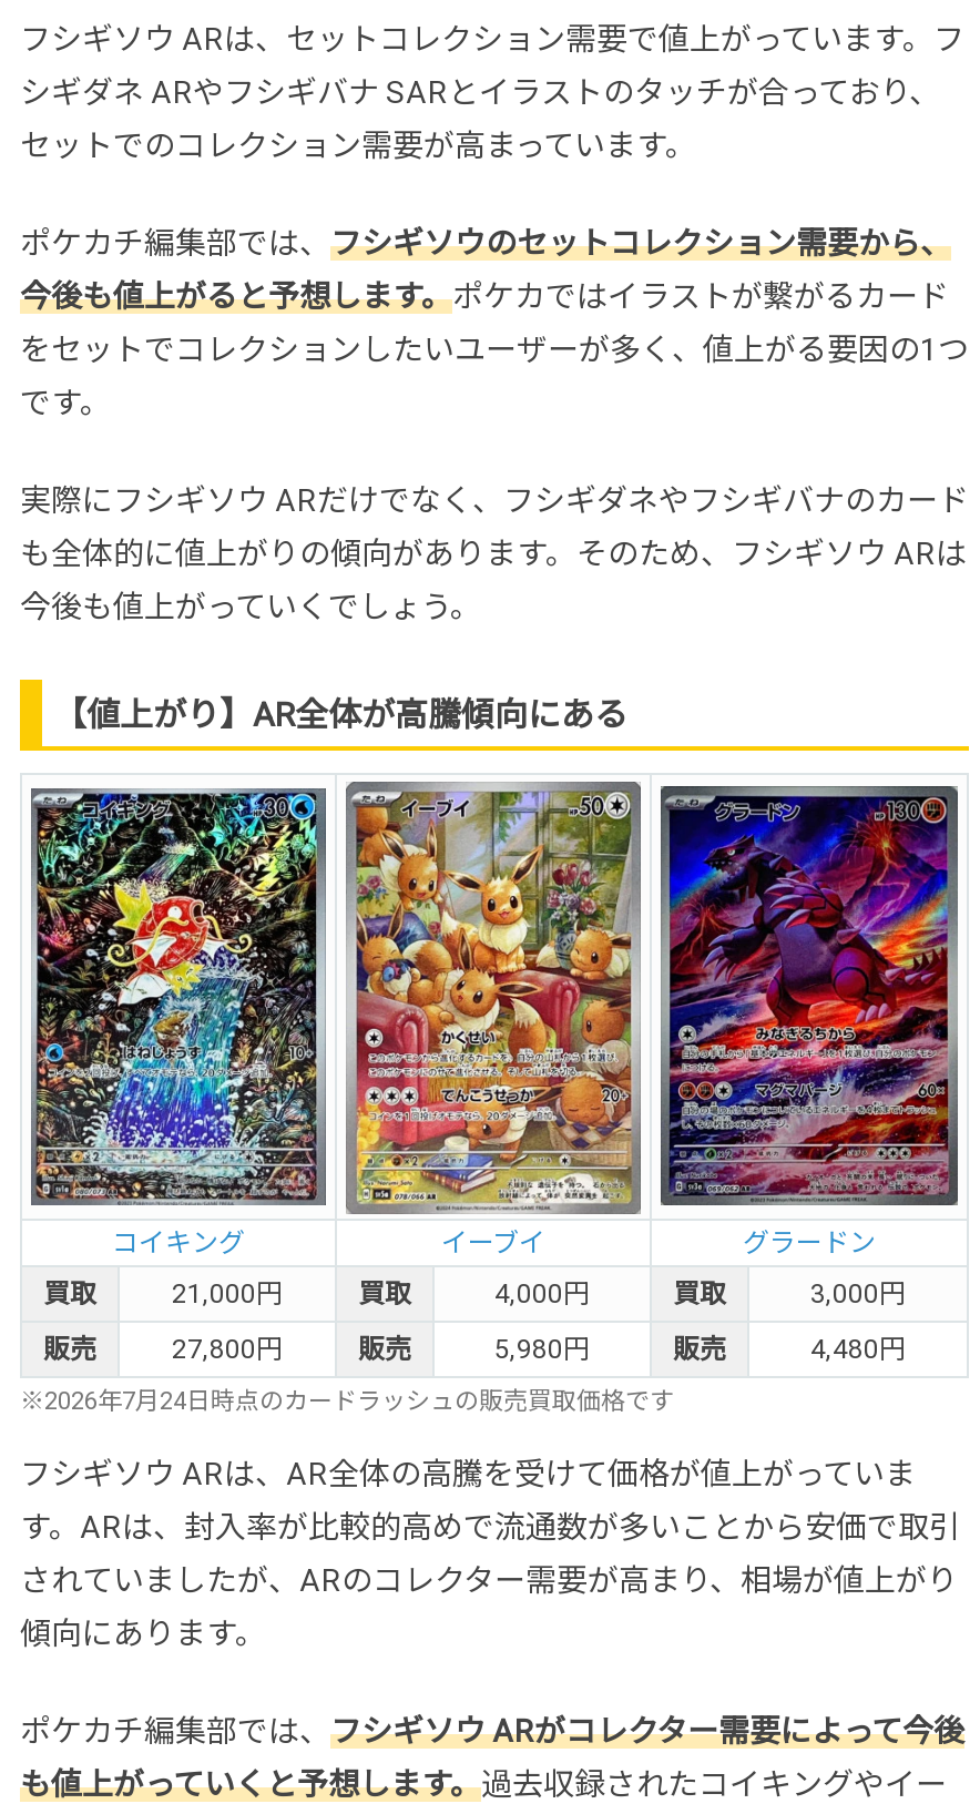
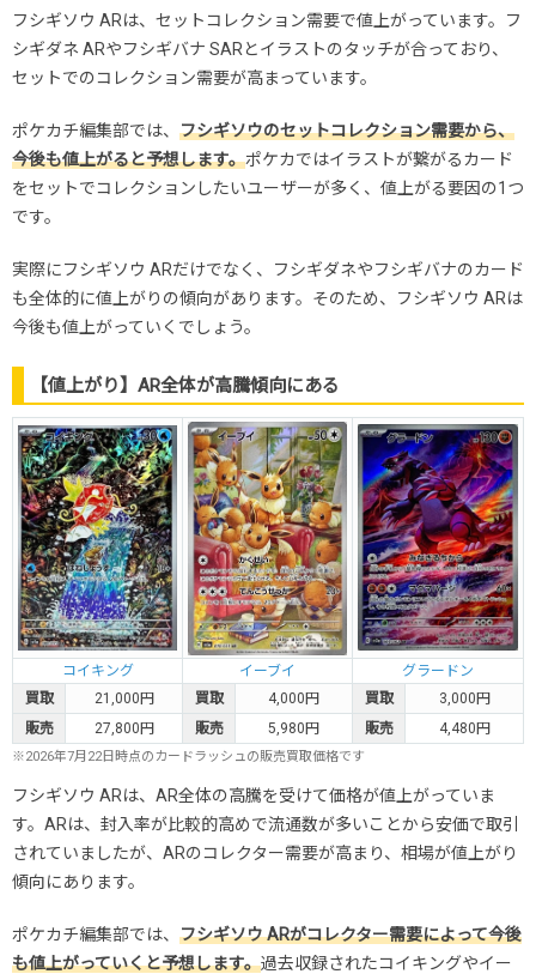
- ※2026年7月24日時点のカードラッシュの販売買取価格です
+ ※2026年7月22日時点のカードラッシュの販売買取価格です
